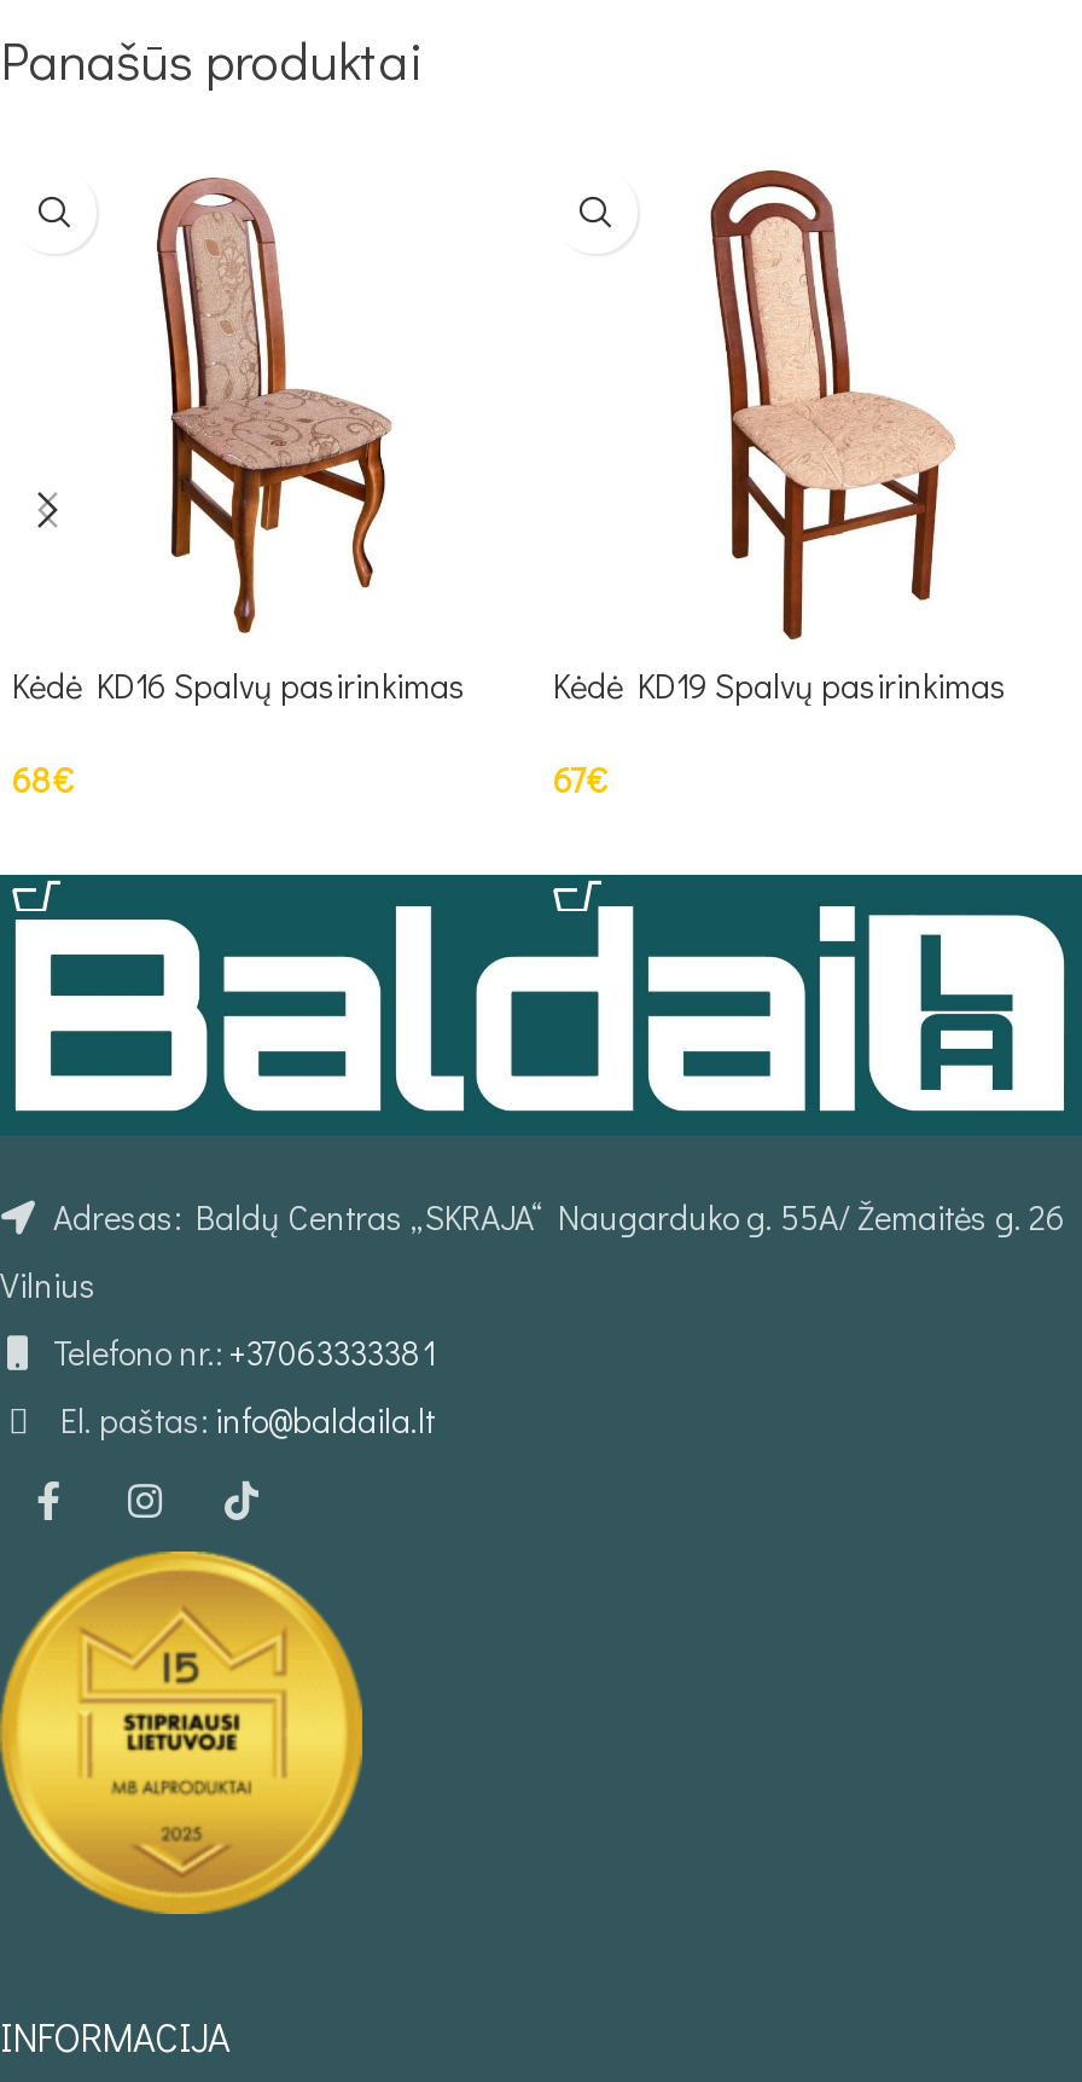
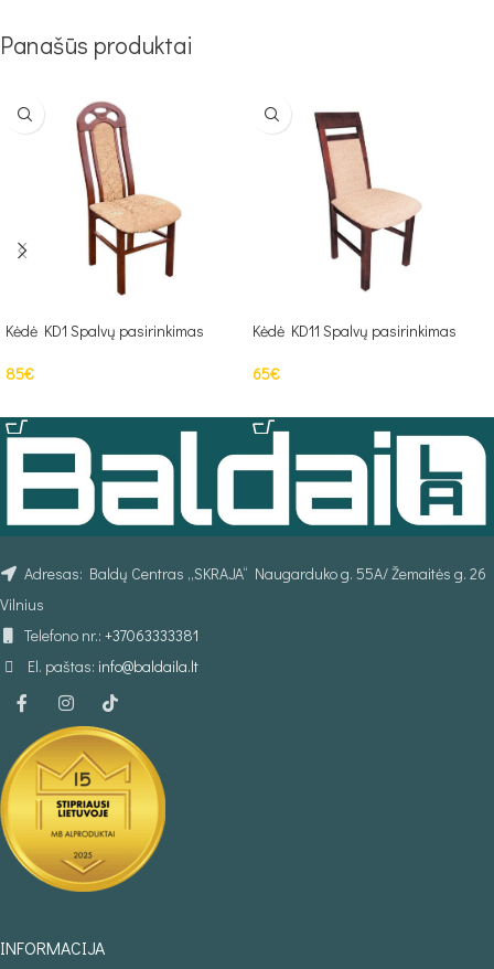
- [image]
- Kėdė KD16 Spalvų pasirinkimas
+ [image]
+ Kėdė KD1 Spalvų pasirinkimas

- [image]
- Kėdė KD19 Spalvų pasirinkimas
+ [image]
+ Kėdė KD11 Spalvų pasirinkimas

- 68€
+ 85€

- 67€
+ 65€
